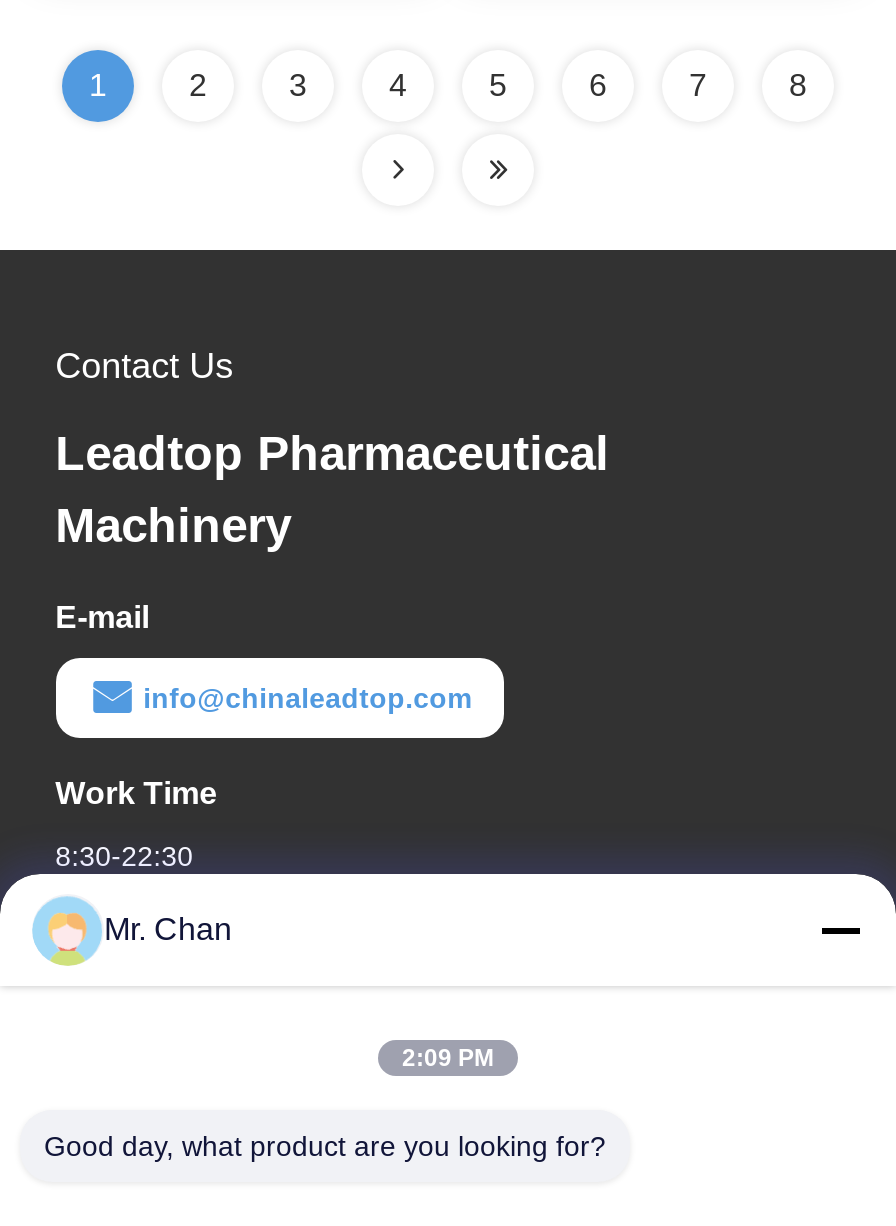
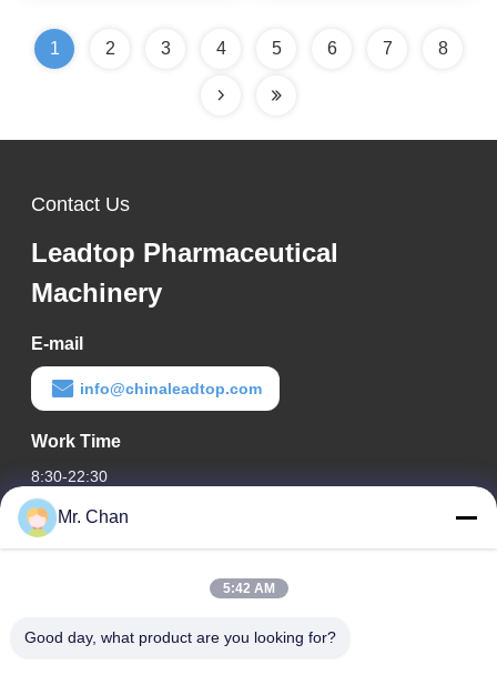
- 2:09 PM
+ 5:42 AM
